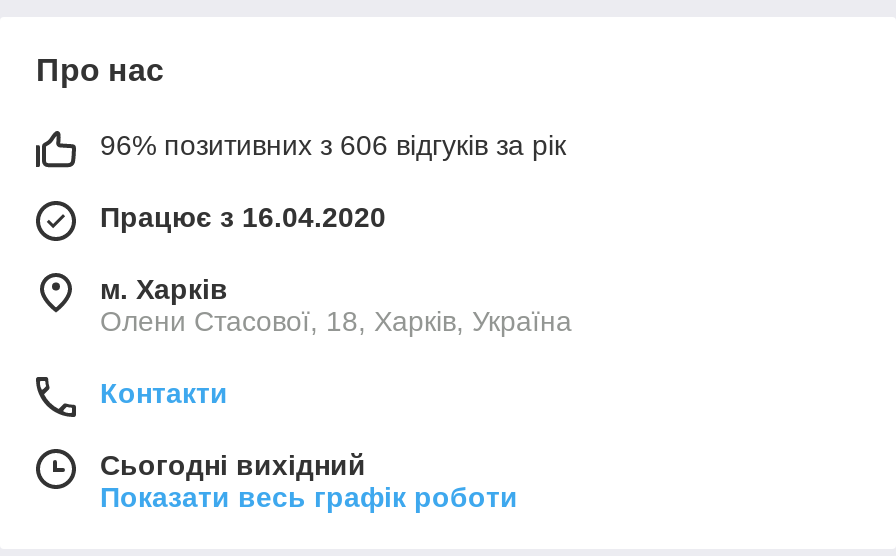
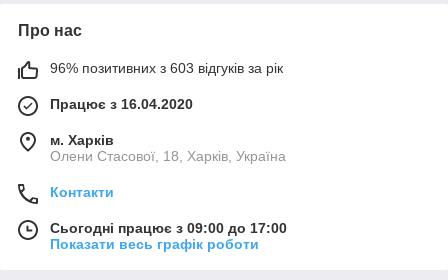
- 96% позитивних з 606 відгуків за рік
+ 96% позитивних з 603 відгуків за рік

- Сьогодні вихідний
+ Сьогодні працює з 09:00 до 17:00
